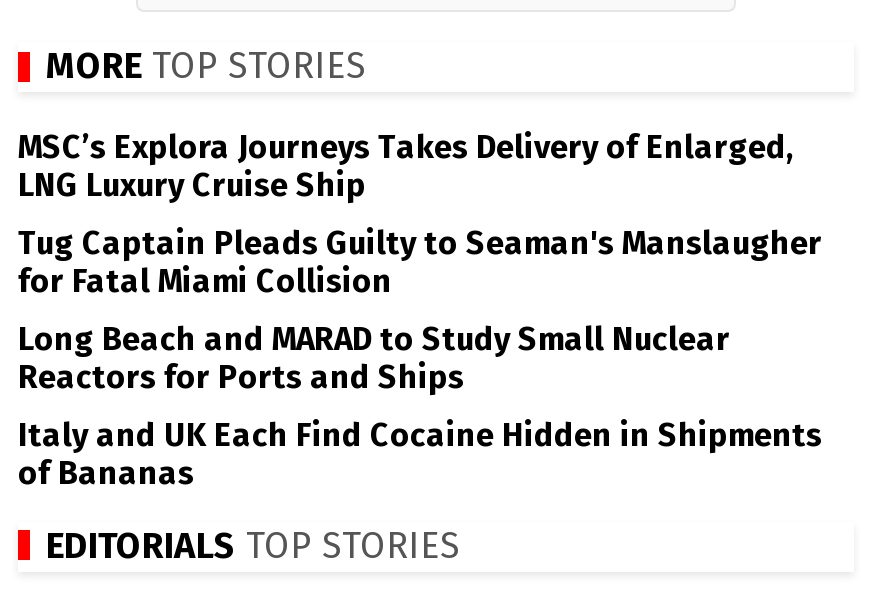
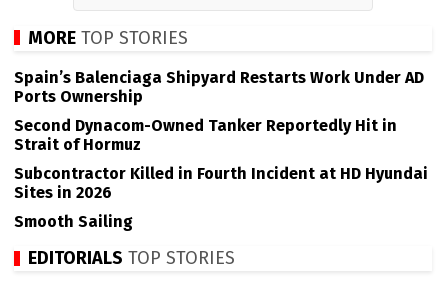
- MSC’s Explora Journeys Takes Delivery of Enlarged,
- LNG Luxury Cruise Ship
+ Spain’s Balenciaga Shipyard Restarts Work Under AD
+ Ports Ownership

- Tug Captain Pleads Guilty to Seaman's Manslaugher
- for Fatal Miami Collision
+ Second Dynacom-Owned Tanker Reportedly Hit in
+ Strait of Hormuz

- Long Beach and MARAD to Study Small Nuclear
- Reactors for Ports and Ships
+ Subcontractor Killed in Fourth Incident at HD Hyundai
+ Sites in 2026

- Italy and UK Each Find Cocaine Hidden in Shipments
- of Bananas
+ Smooth Sailing
